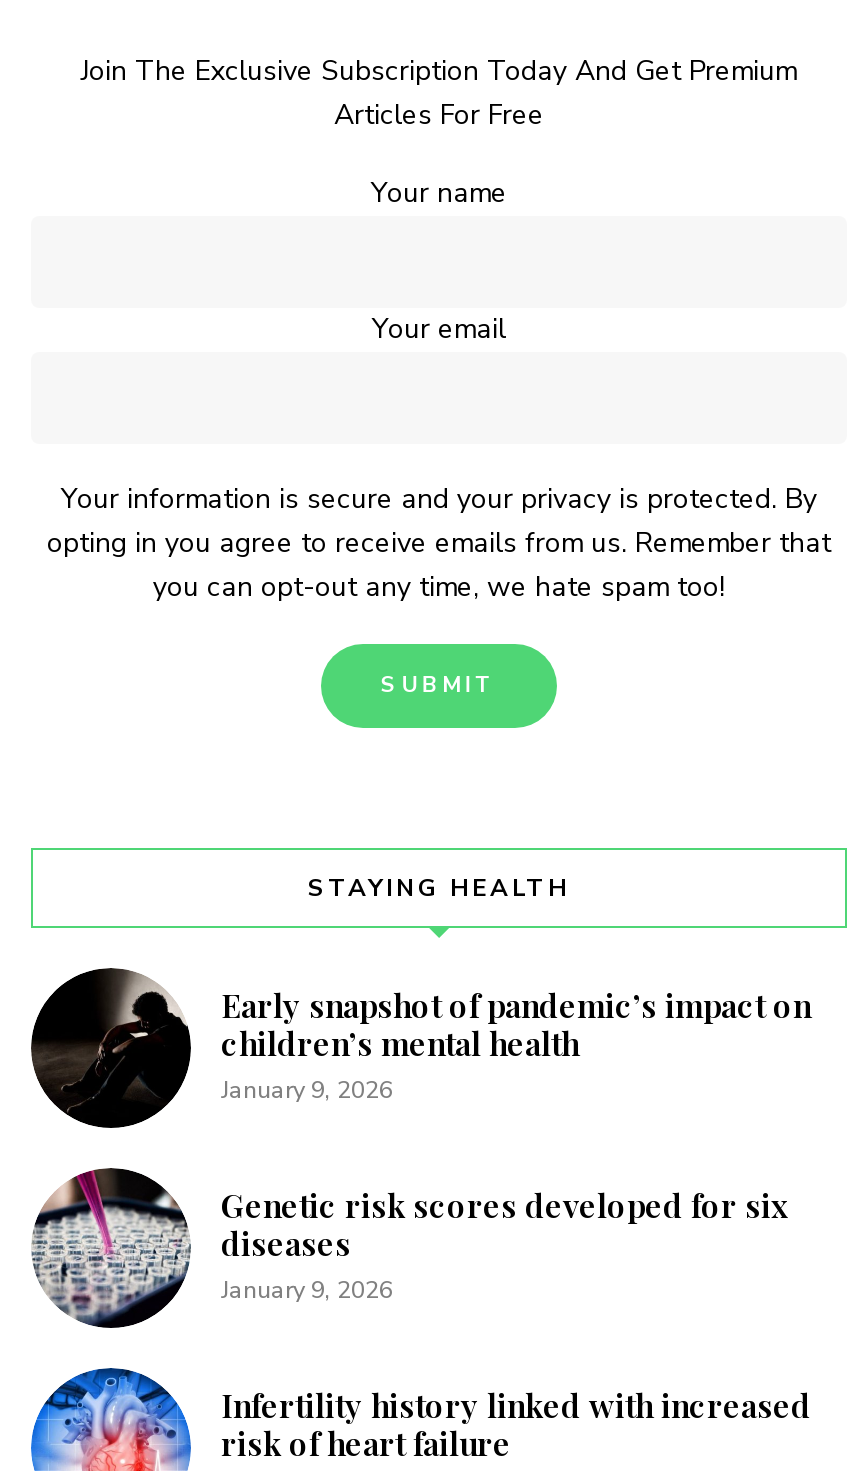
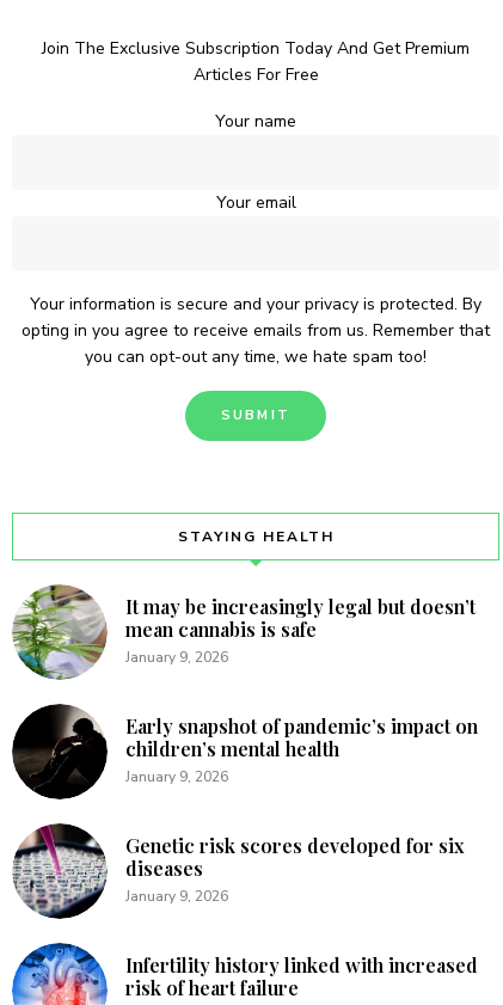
+ [image]
+ It may be increasingly legal but doesn’t
+ mean cannabis is safe
+ January 9, 2026
